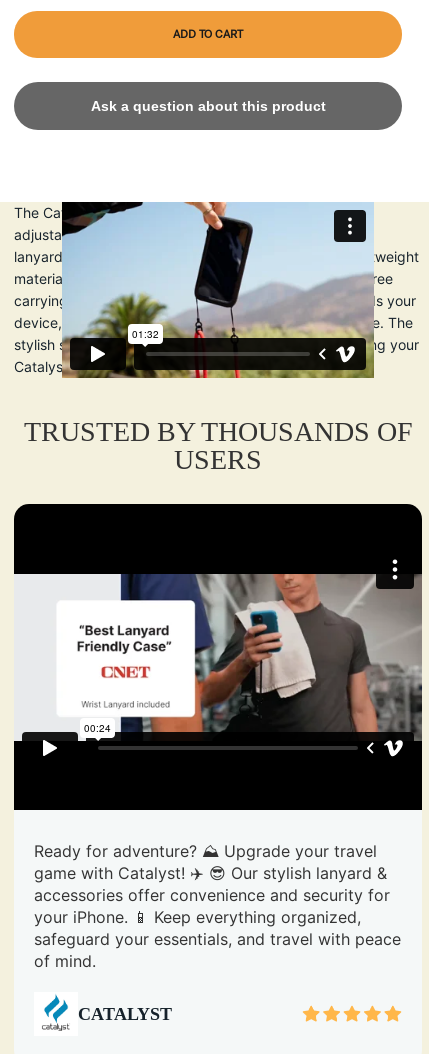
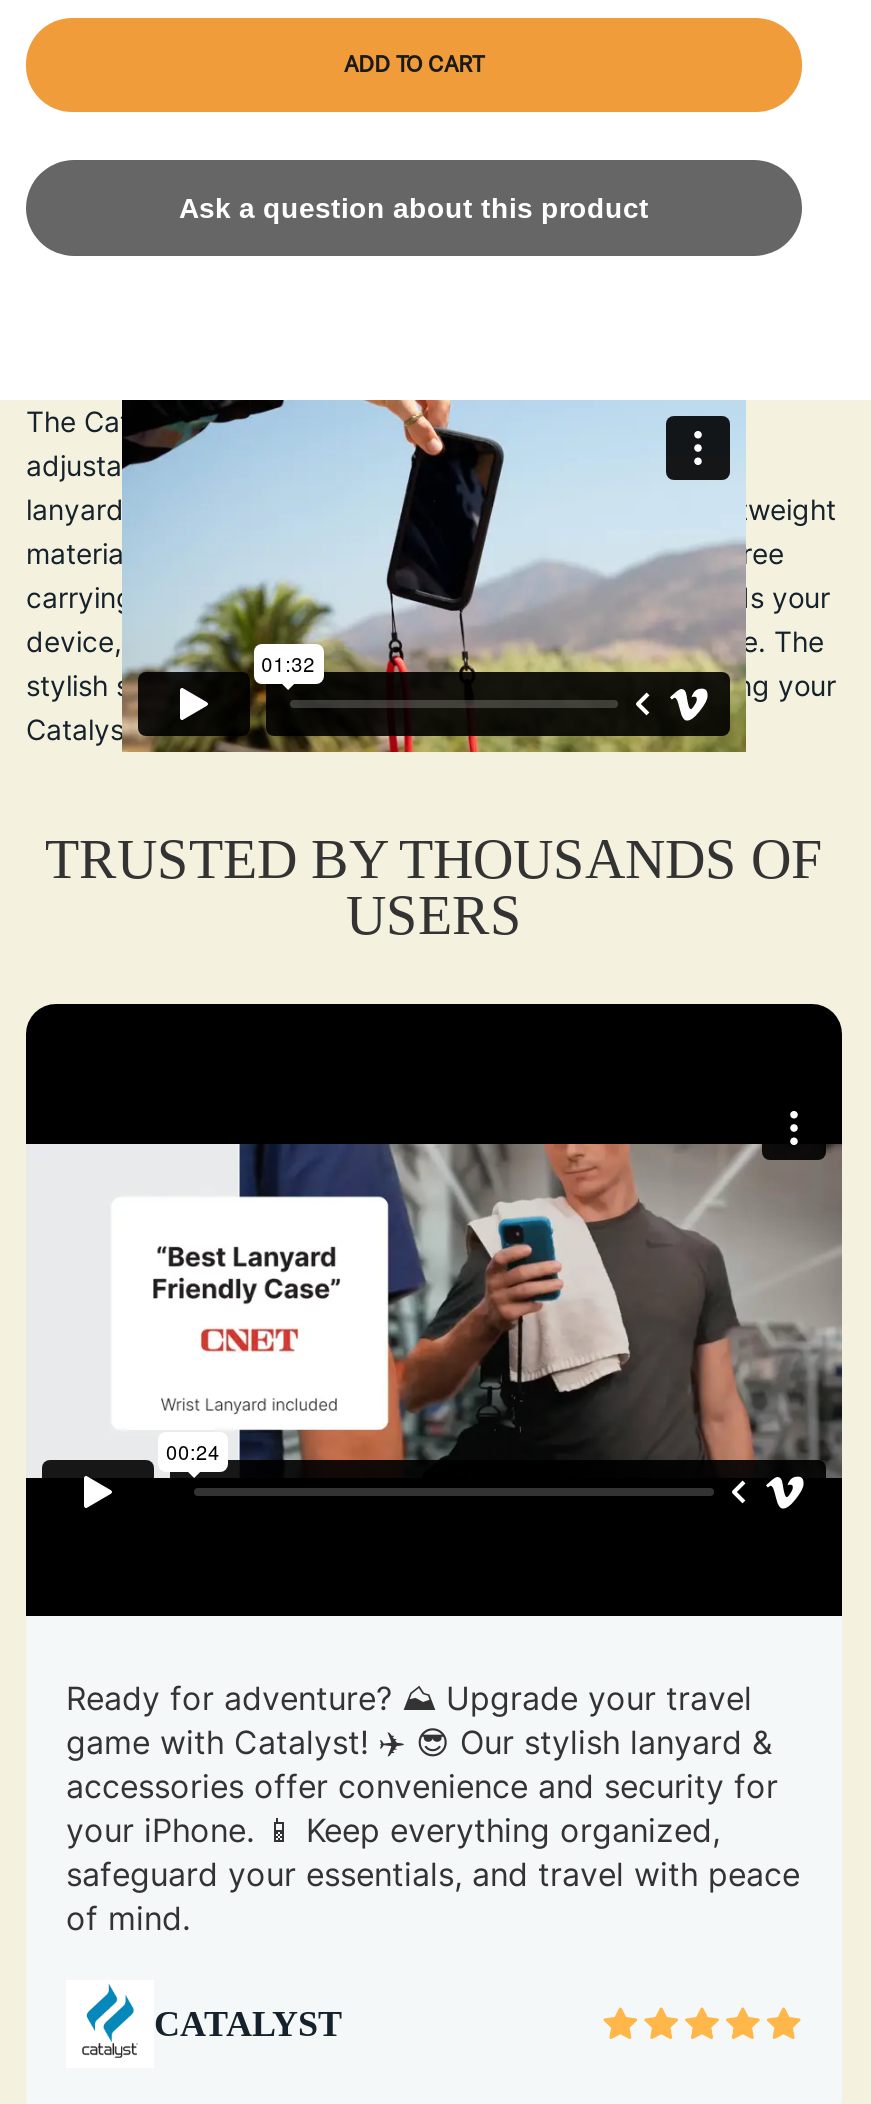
- [image]
+ [image]
